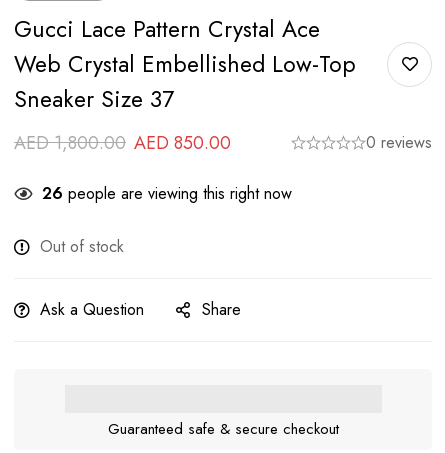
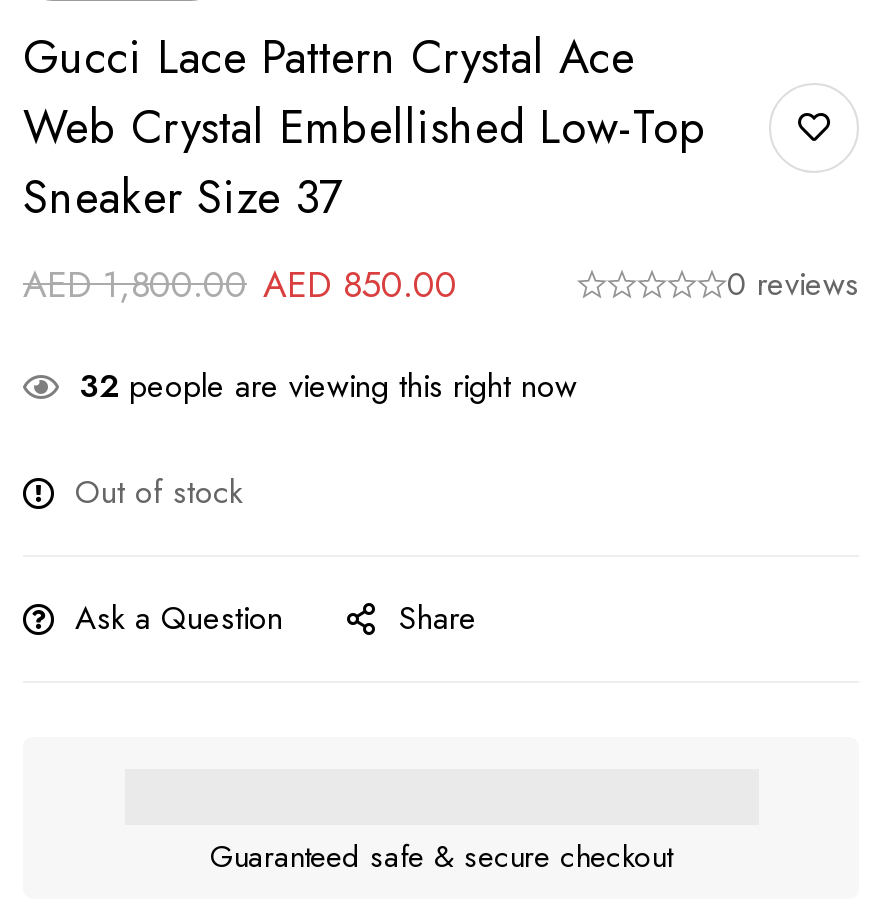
- 26 people are viewing this right now
+ 32 people are viewing this right now
